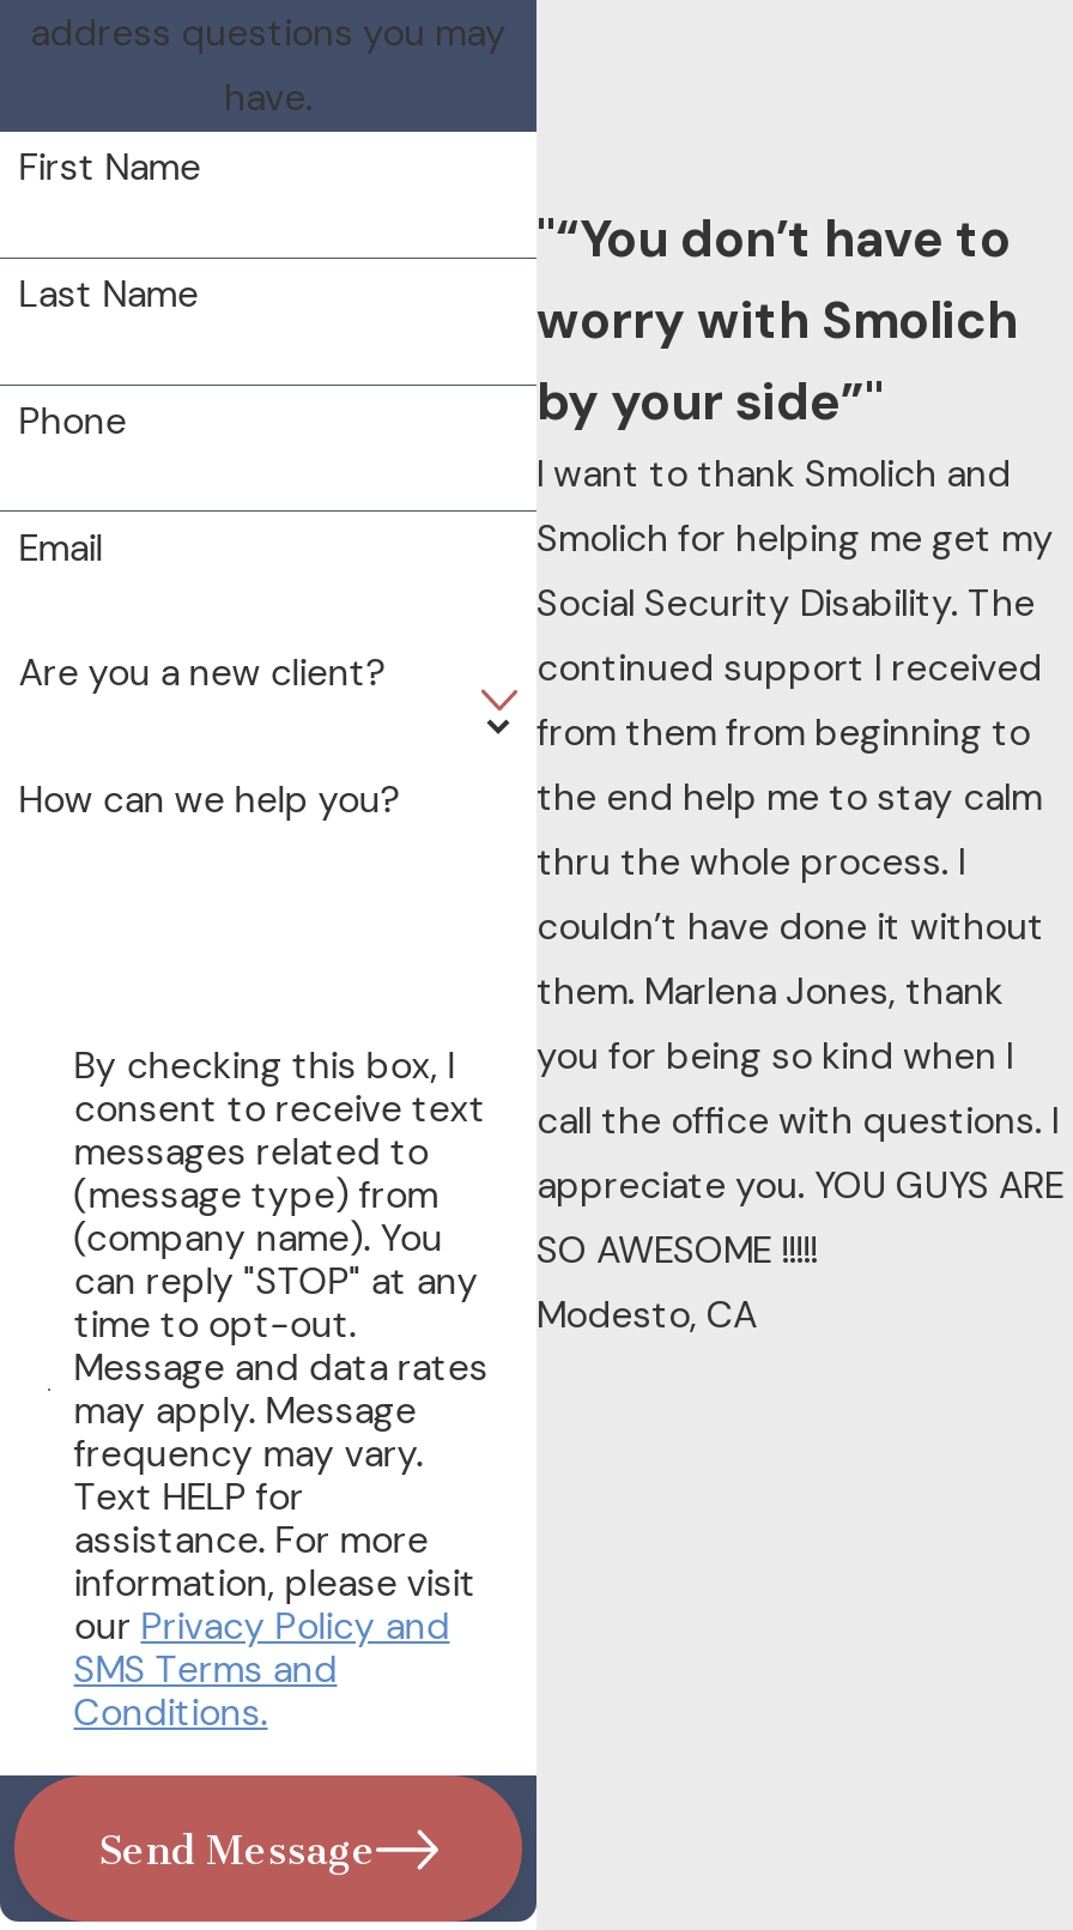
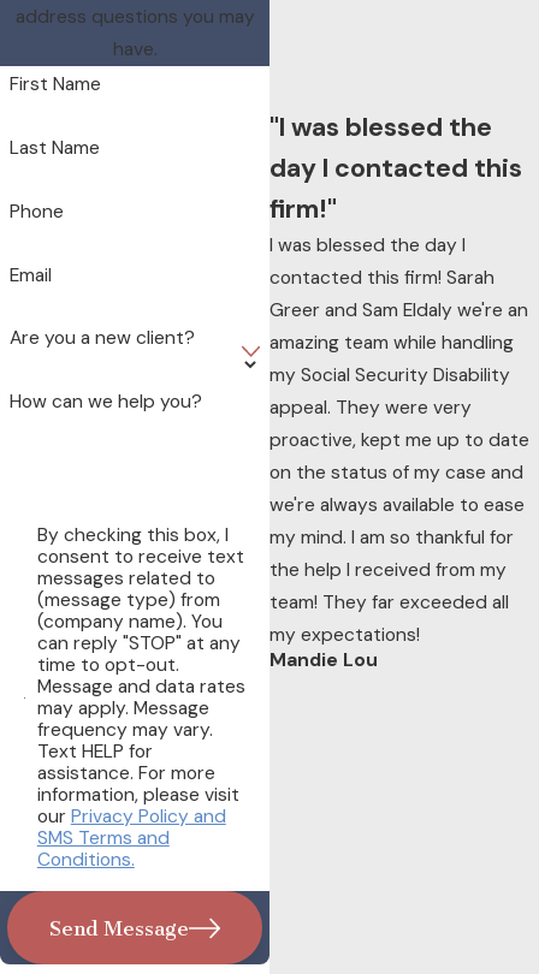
- "“You don’t have to
- worry with Smolich
- by your side”"
- I want to thank Smolich and
- Smolich for helping me get my
- Social Security Disability. The
- continued support I received
- from them from beginning to
- the end help me to stay calm
- thru the whole process. I
- couldn’t have done it without
- them. Marlena Jones, thank
- you for being so kind when I
- call the office with questions. I
- appreciate you. YOU GUYS ARE
- SO AWESOME !!!!!
- Modesto, CA
+ "I was blessed the
+ day I contacted this
+ firm!"
+ I was blessed the day I
+ contacted this firm! Sarah
+ Greer and Sam Eldaly we're an
+ amazing team while handling
+ my Social Security Disability
+ appeal. They were very
+ proactive, kept me up to date
+ on the status of my case and
+ we're always available to ease
+ my mind. I am so thankful for
+ the help I received from my
+ team! They far exceeded all
+ my expectations!
+ Mandie Lou
